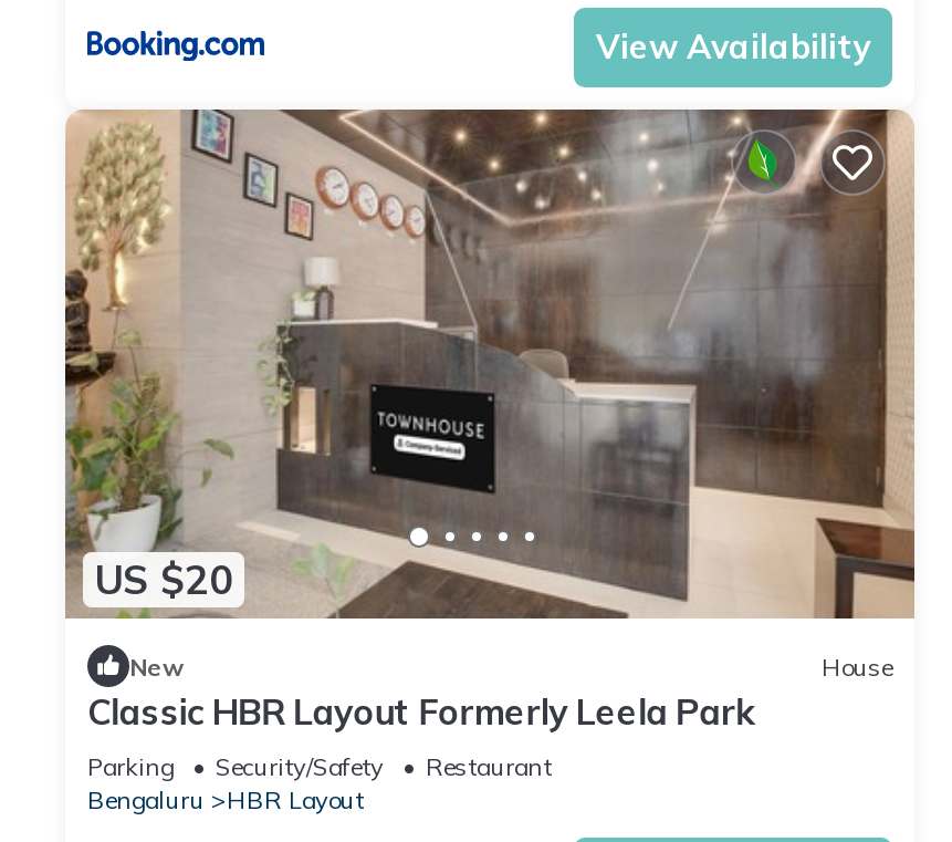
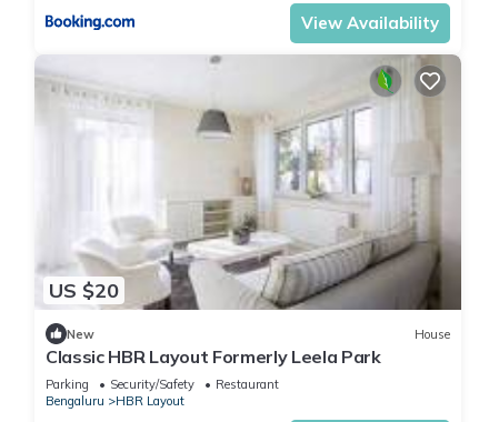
- [image]
+ [image]
